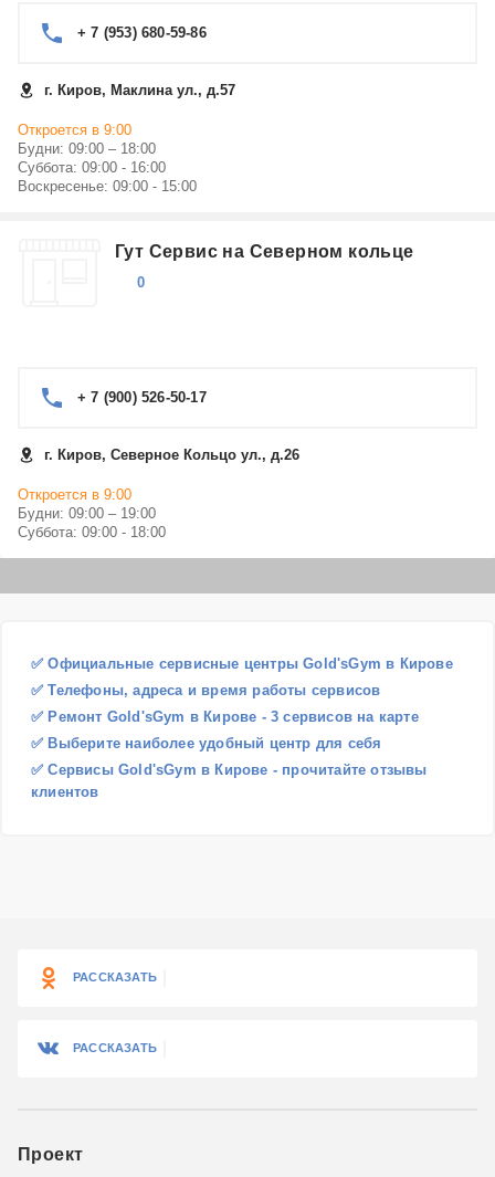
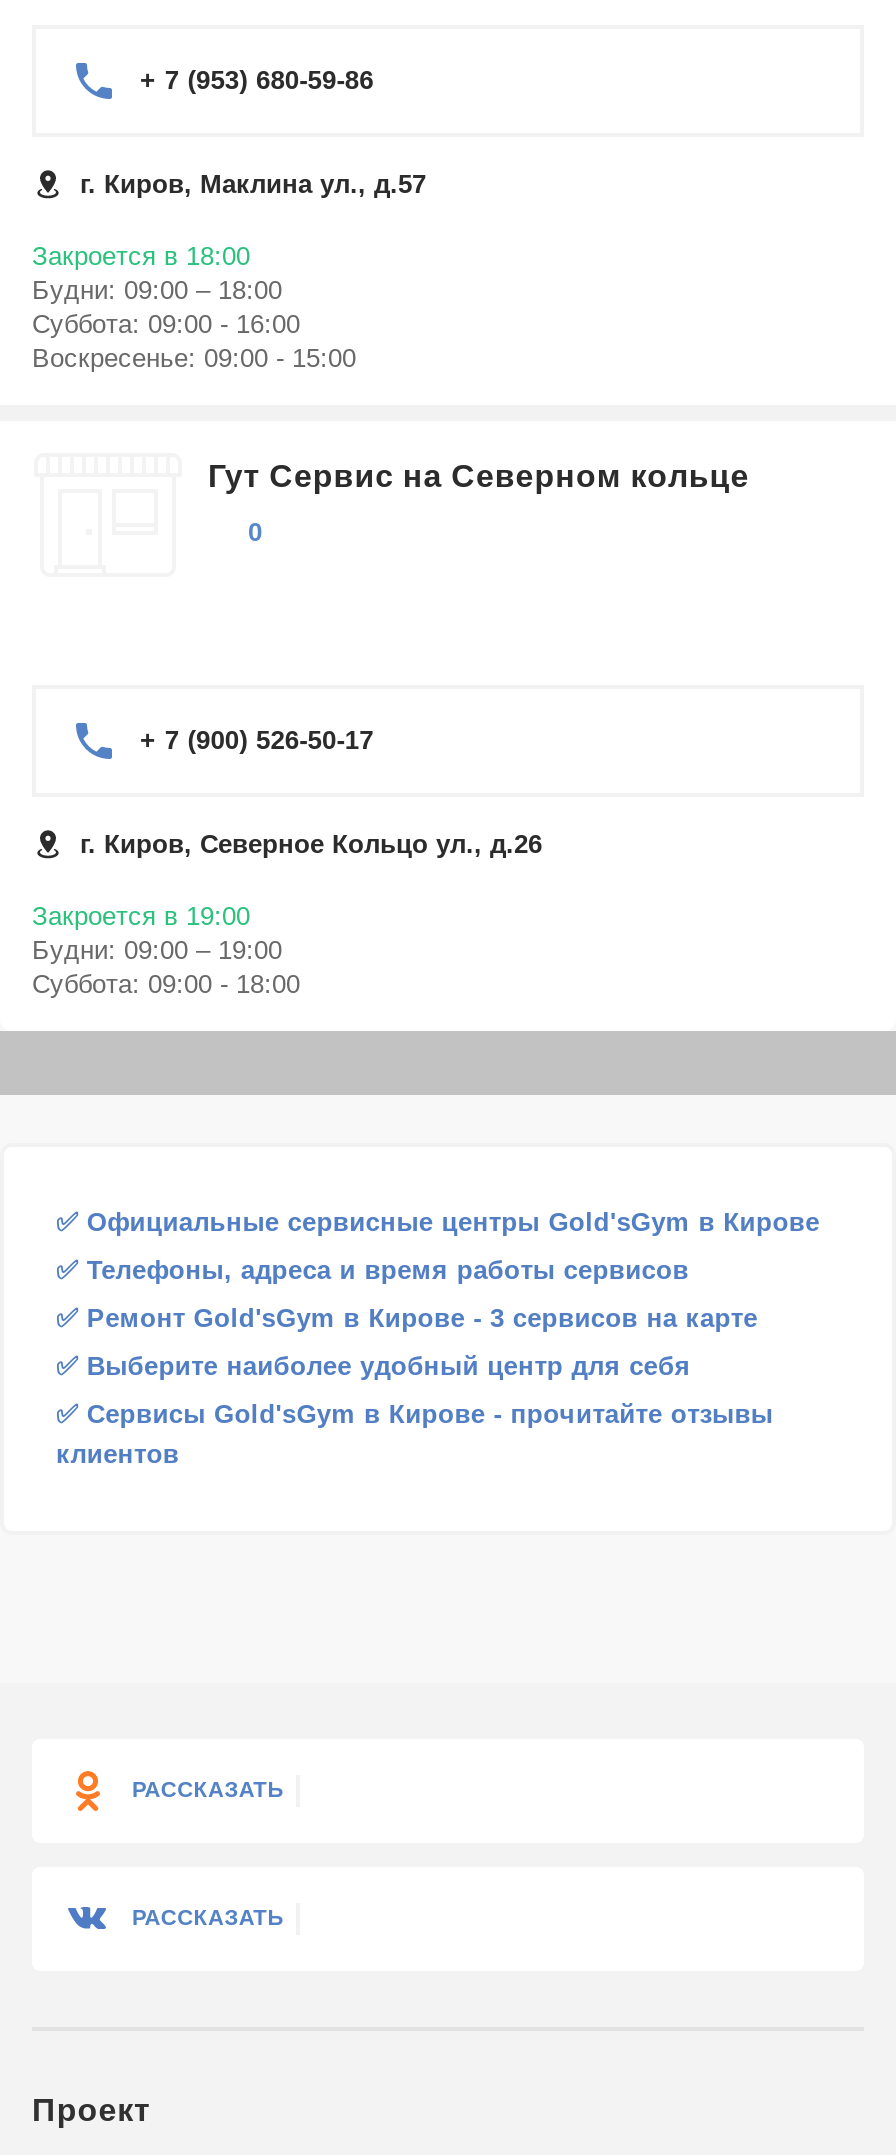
- Откроется в 9:00
+ Закроется в 18:00

- Откроется в 9:00
+ Закроется в 19:00
